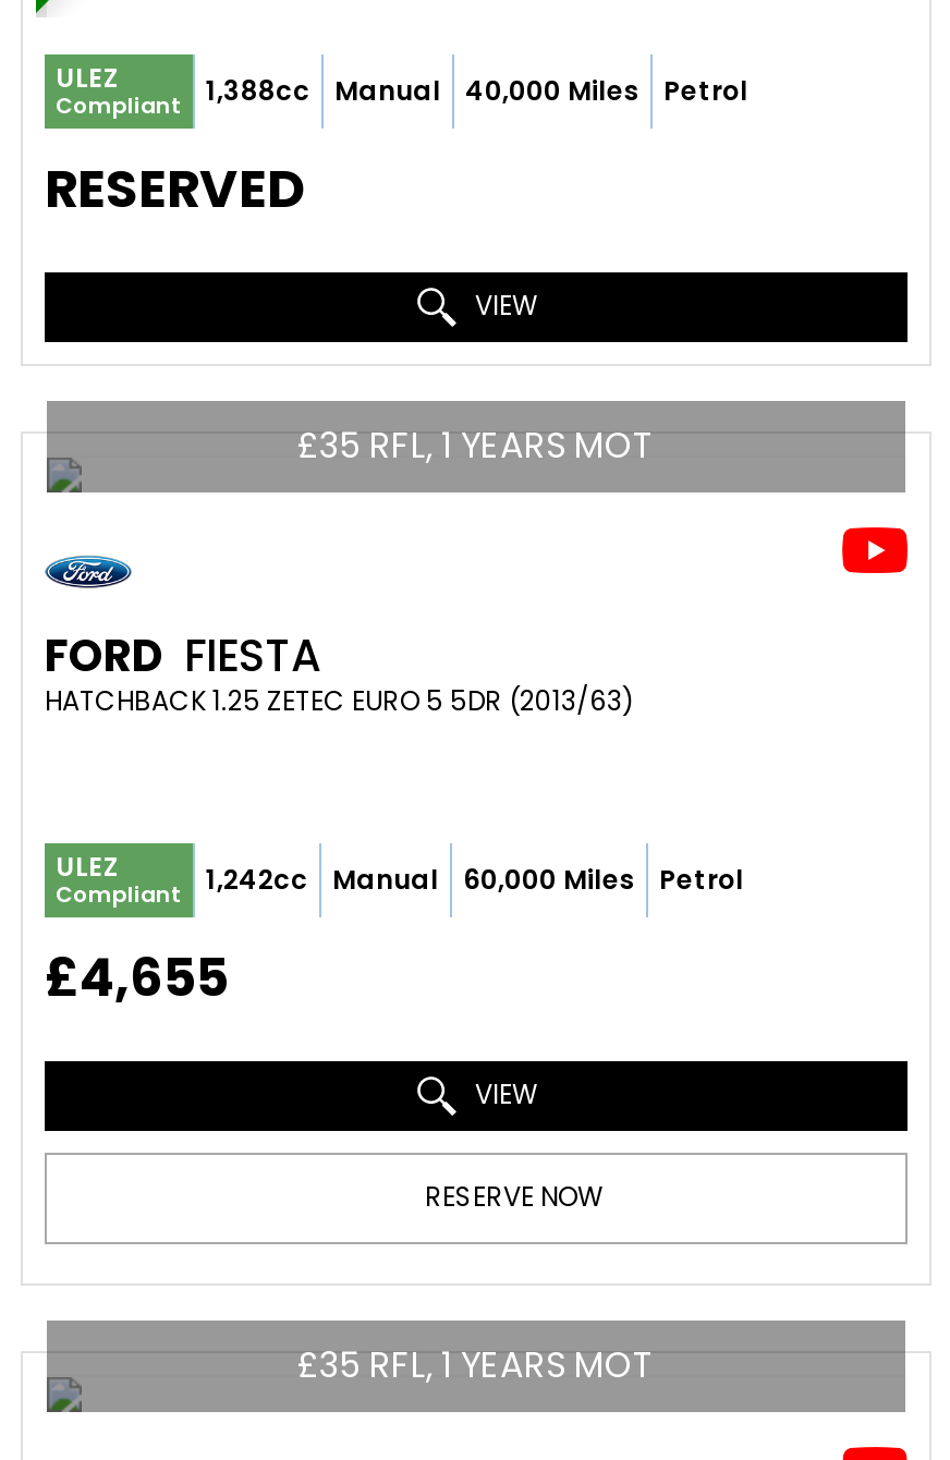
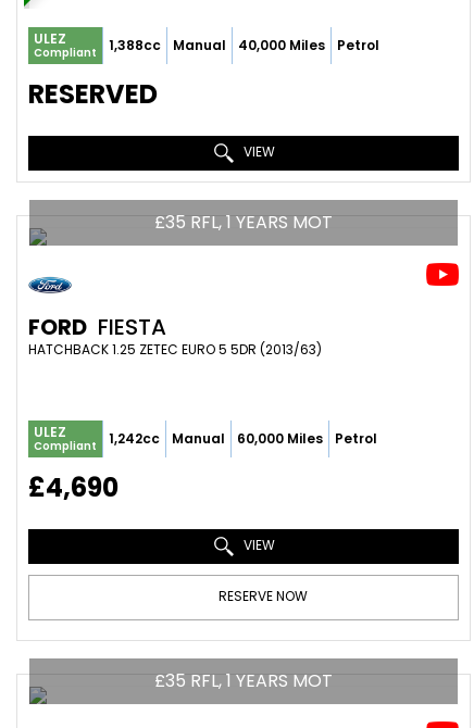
- £4,655
+ £4,690
